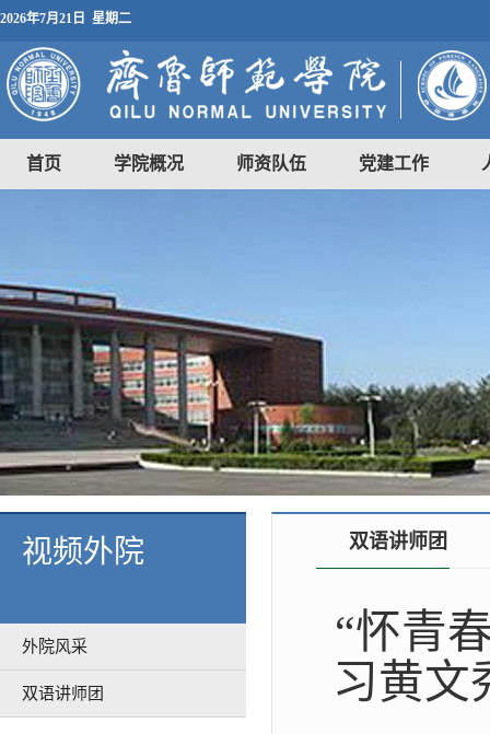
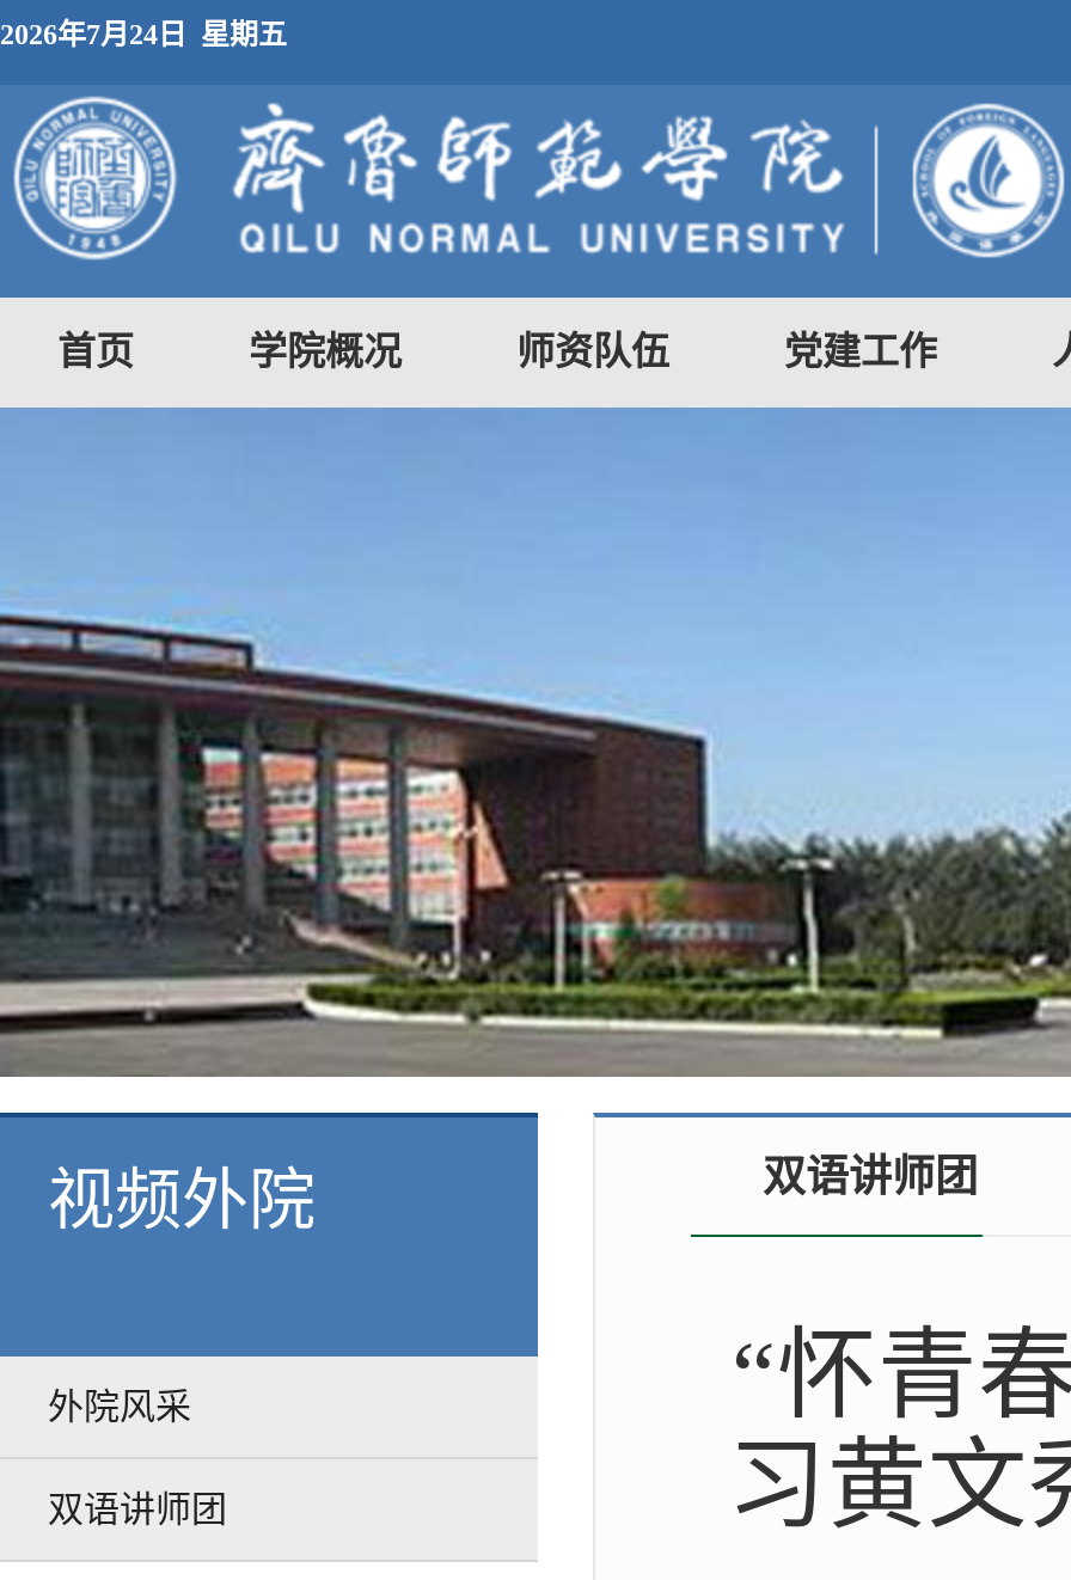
- 2026年7月21日 星期二
+ 2026年7月24日 星期五
